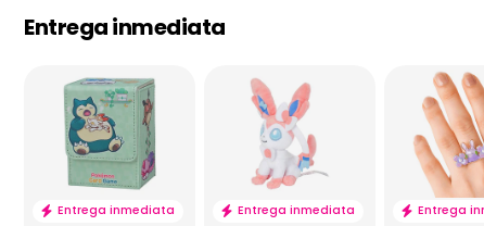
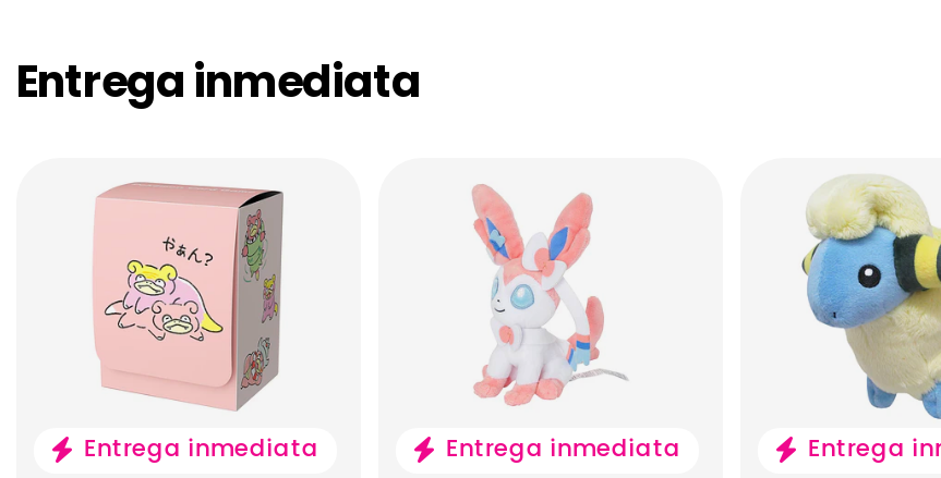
- [image]
+ [image]

- [image]
+ [image]
